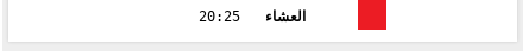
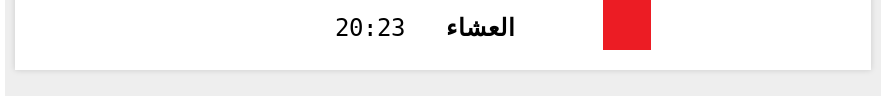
- العشاء 20:25
+ العشاء 20:23
